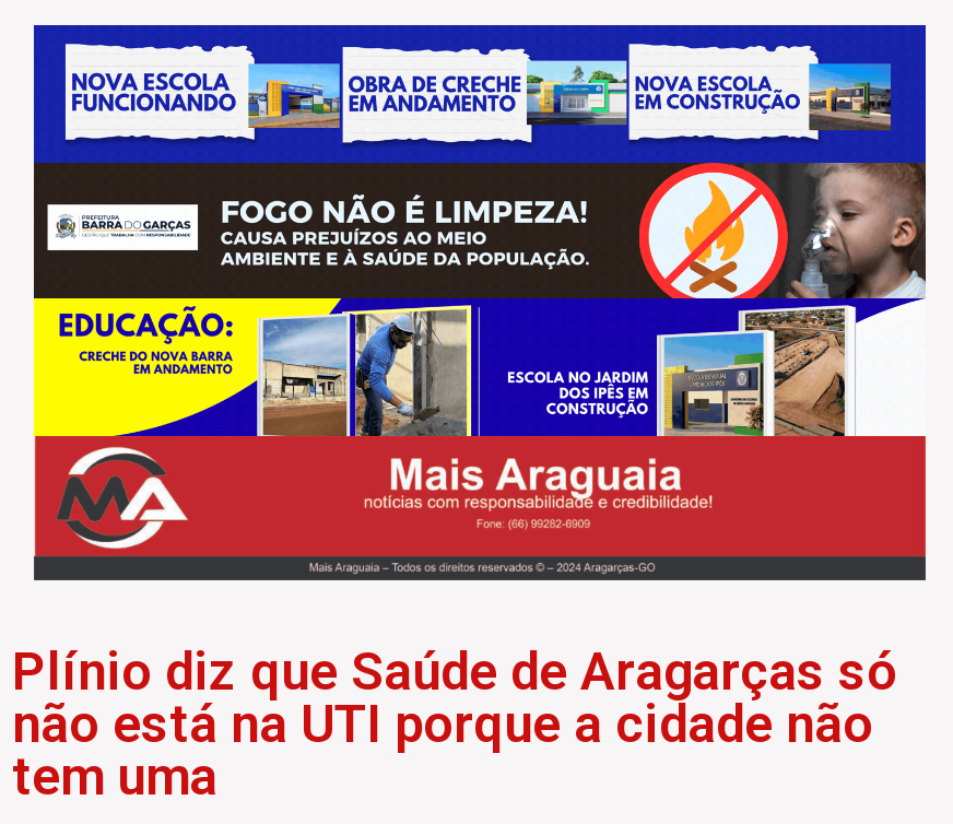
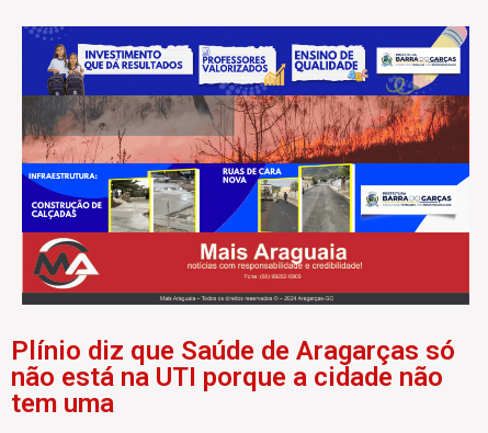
- [image]
+ [image]
